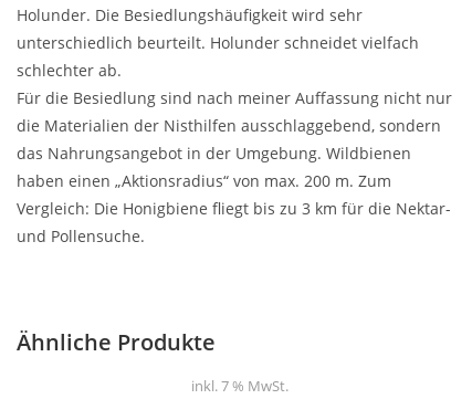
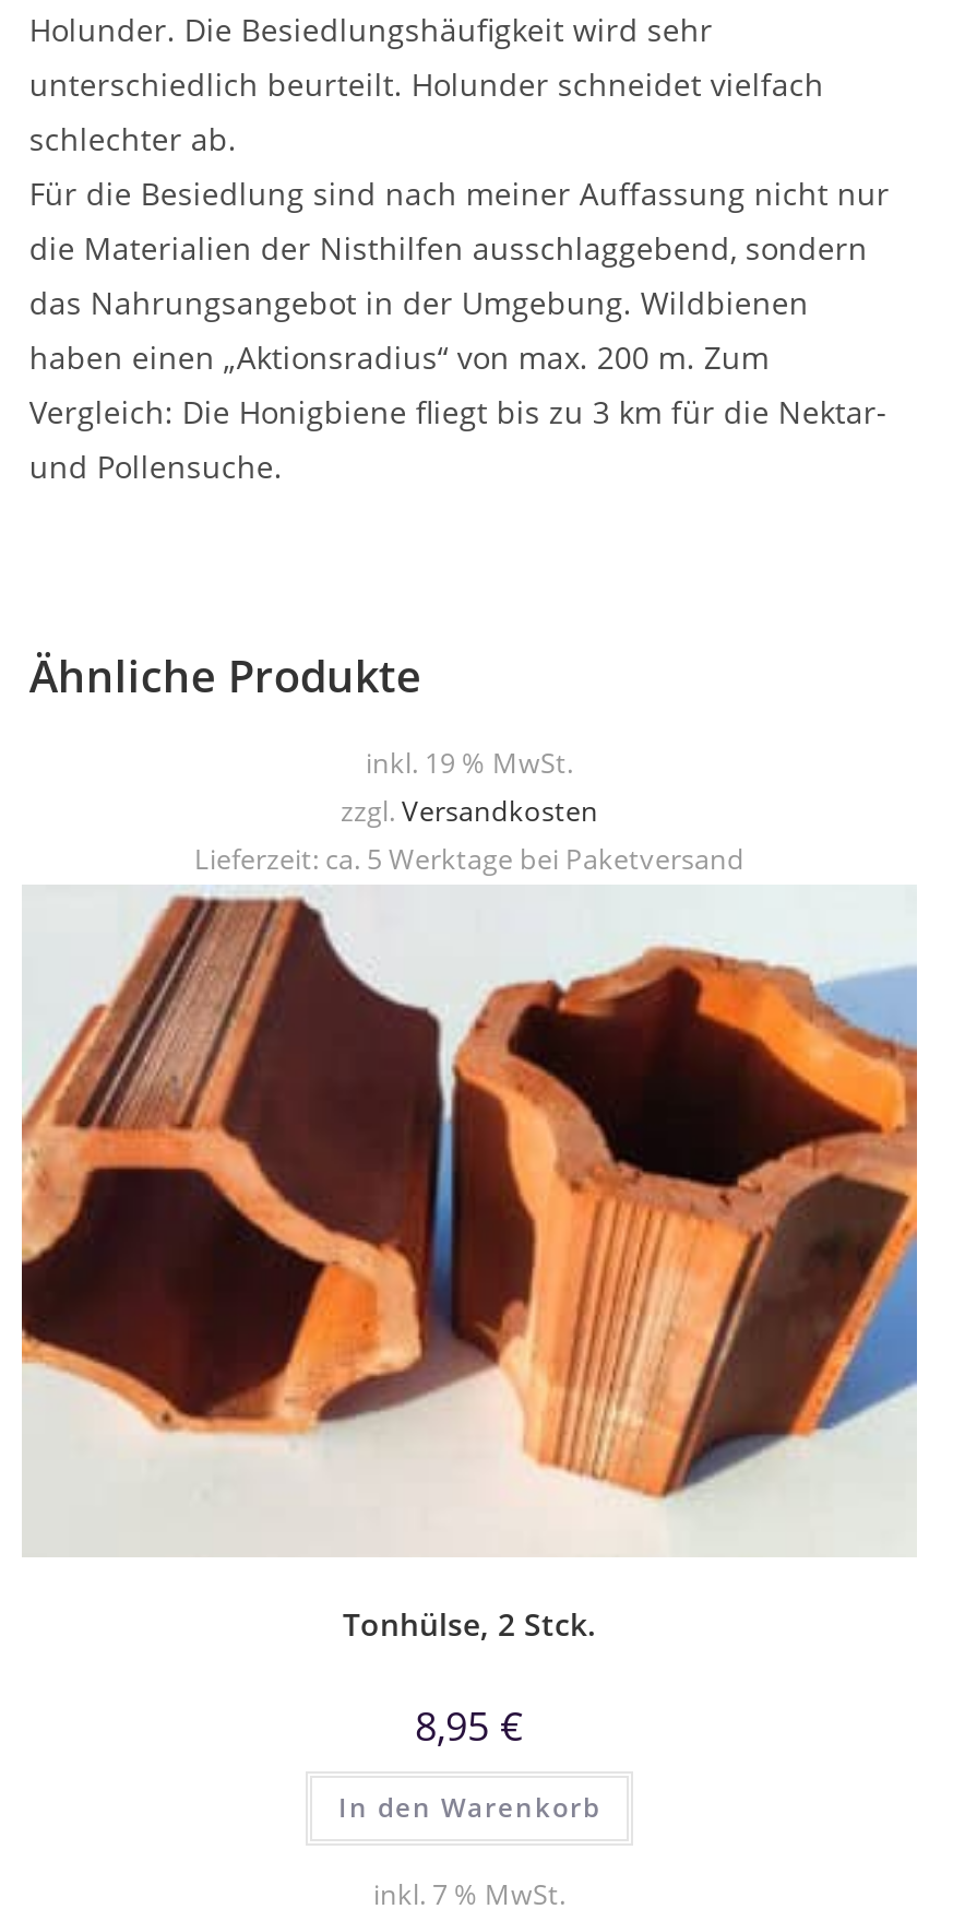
+ [image]
+ Tonhülse, 2 Stck.
+ 8,95 €
+ In den Warenkorb

+ inkl. 19 % MwSt.
+ zzgl. Versandkosten
+ Lieferzeit: ca. 5 Werktage bei Paketversand
